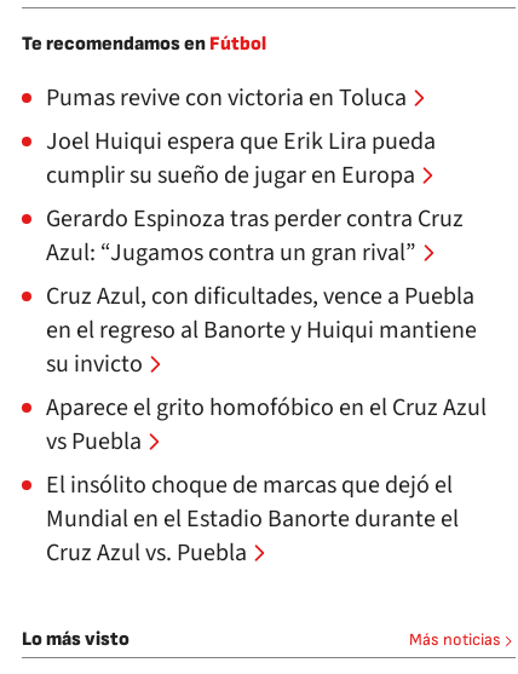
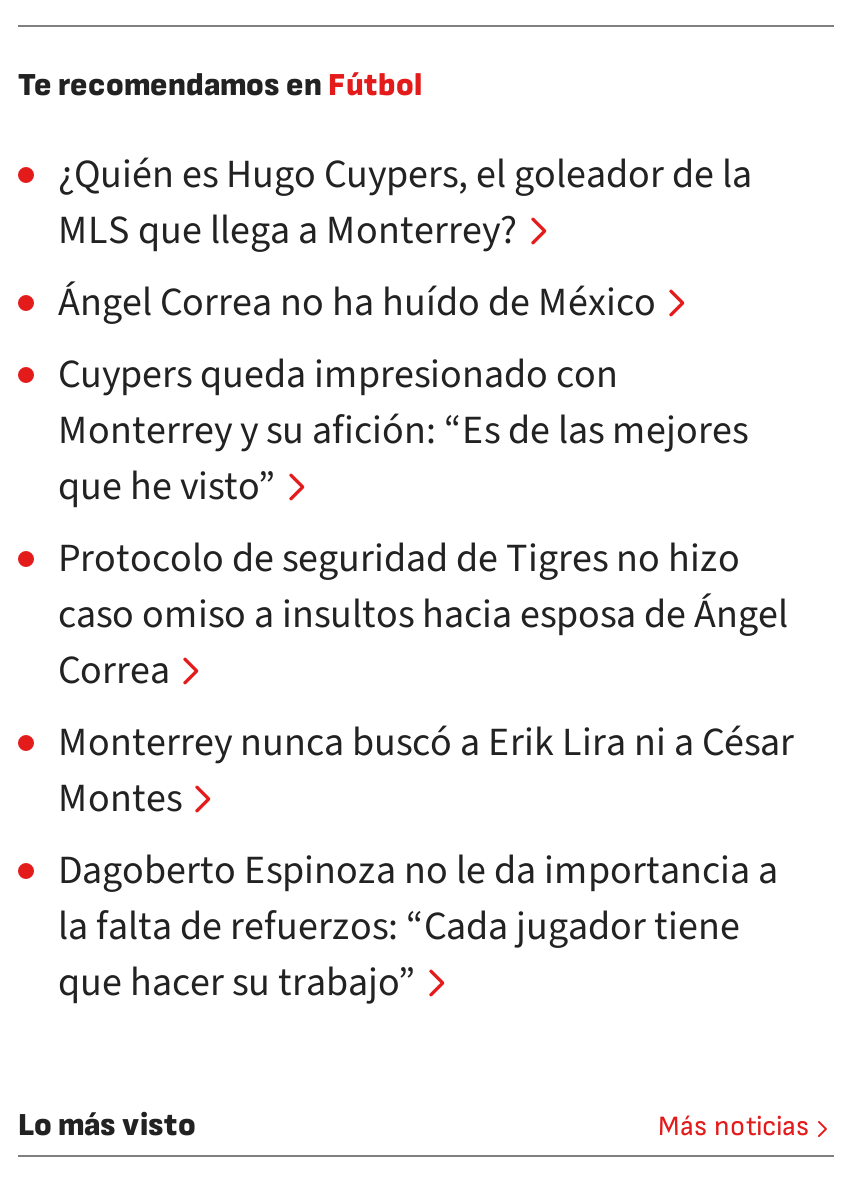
- Pumas revive con victoria en Toluca
- Joel Huiqui espera que Erik Lira pueda
- cumplir su sueño de jugar en Europa
- Gerardo Espinoza tras perder contra Cruz
- Azul: “Jugamos contra un gran rival”
- Cruz Azul, con dificultades, vence a Puebla
- en el regreso al Banorte y Huiqui mantiene
- su invicto
- Aparece el grito homofóbico en el Cruz Azul
- vs Puebla
- El insólito choque de marcas que dejó el
- Mundial en el Estadio Banorte durante el
- Cruz Azul vs. Puebla
+ ¿Quién es Hugo Cuypers, el goleador de la
+ MLS que llega a Monterrey?
+ Ángel Correa no ha huído de México
+ Cuypers queda impresionado con
+ Monterrey y su afición: “Es de las mejores
+ que he visto”
+ Protocolo de seguridad de Tigres no hizo
+ caso omiso a insultos hacia esposa de Ángel
+ Correa
+ Monterrey nunca buscó a Erik Lira ni a César
+ Montes
+ Dagoberto Espinoza no le da importancia a
+ la falta de refuerzos: “Cada jugador tiene
+ que hacer su trabajo”
